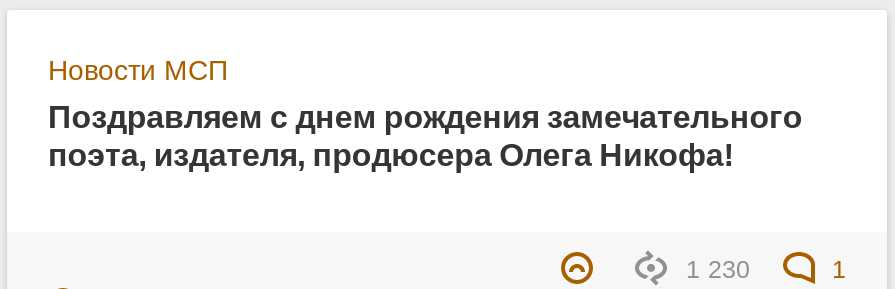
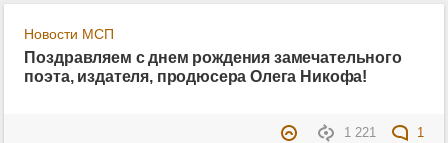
- 1 230
+ 1 221
